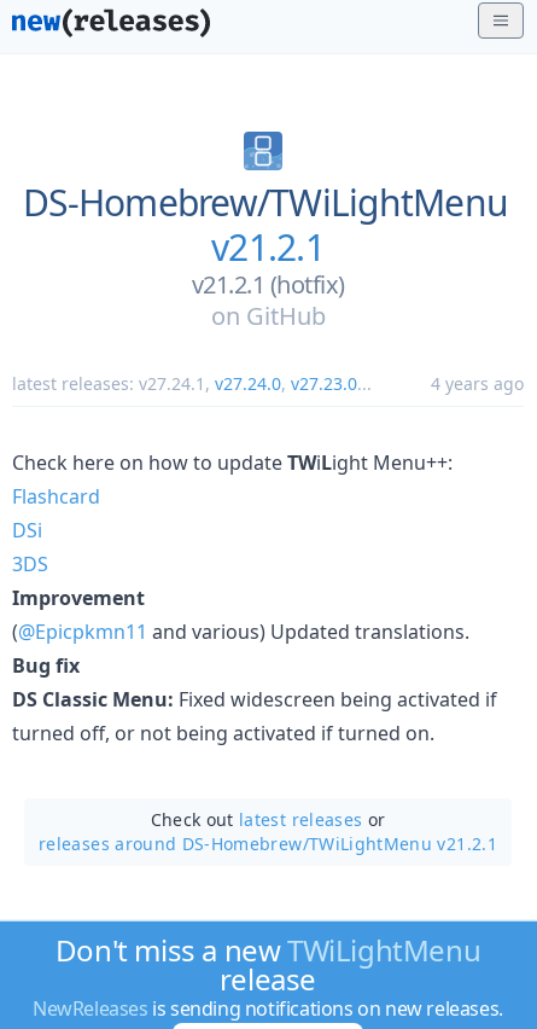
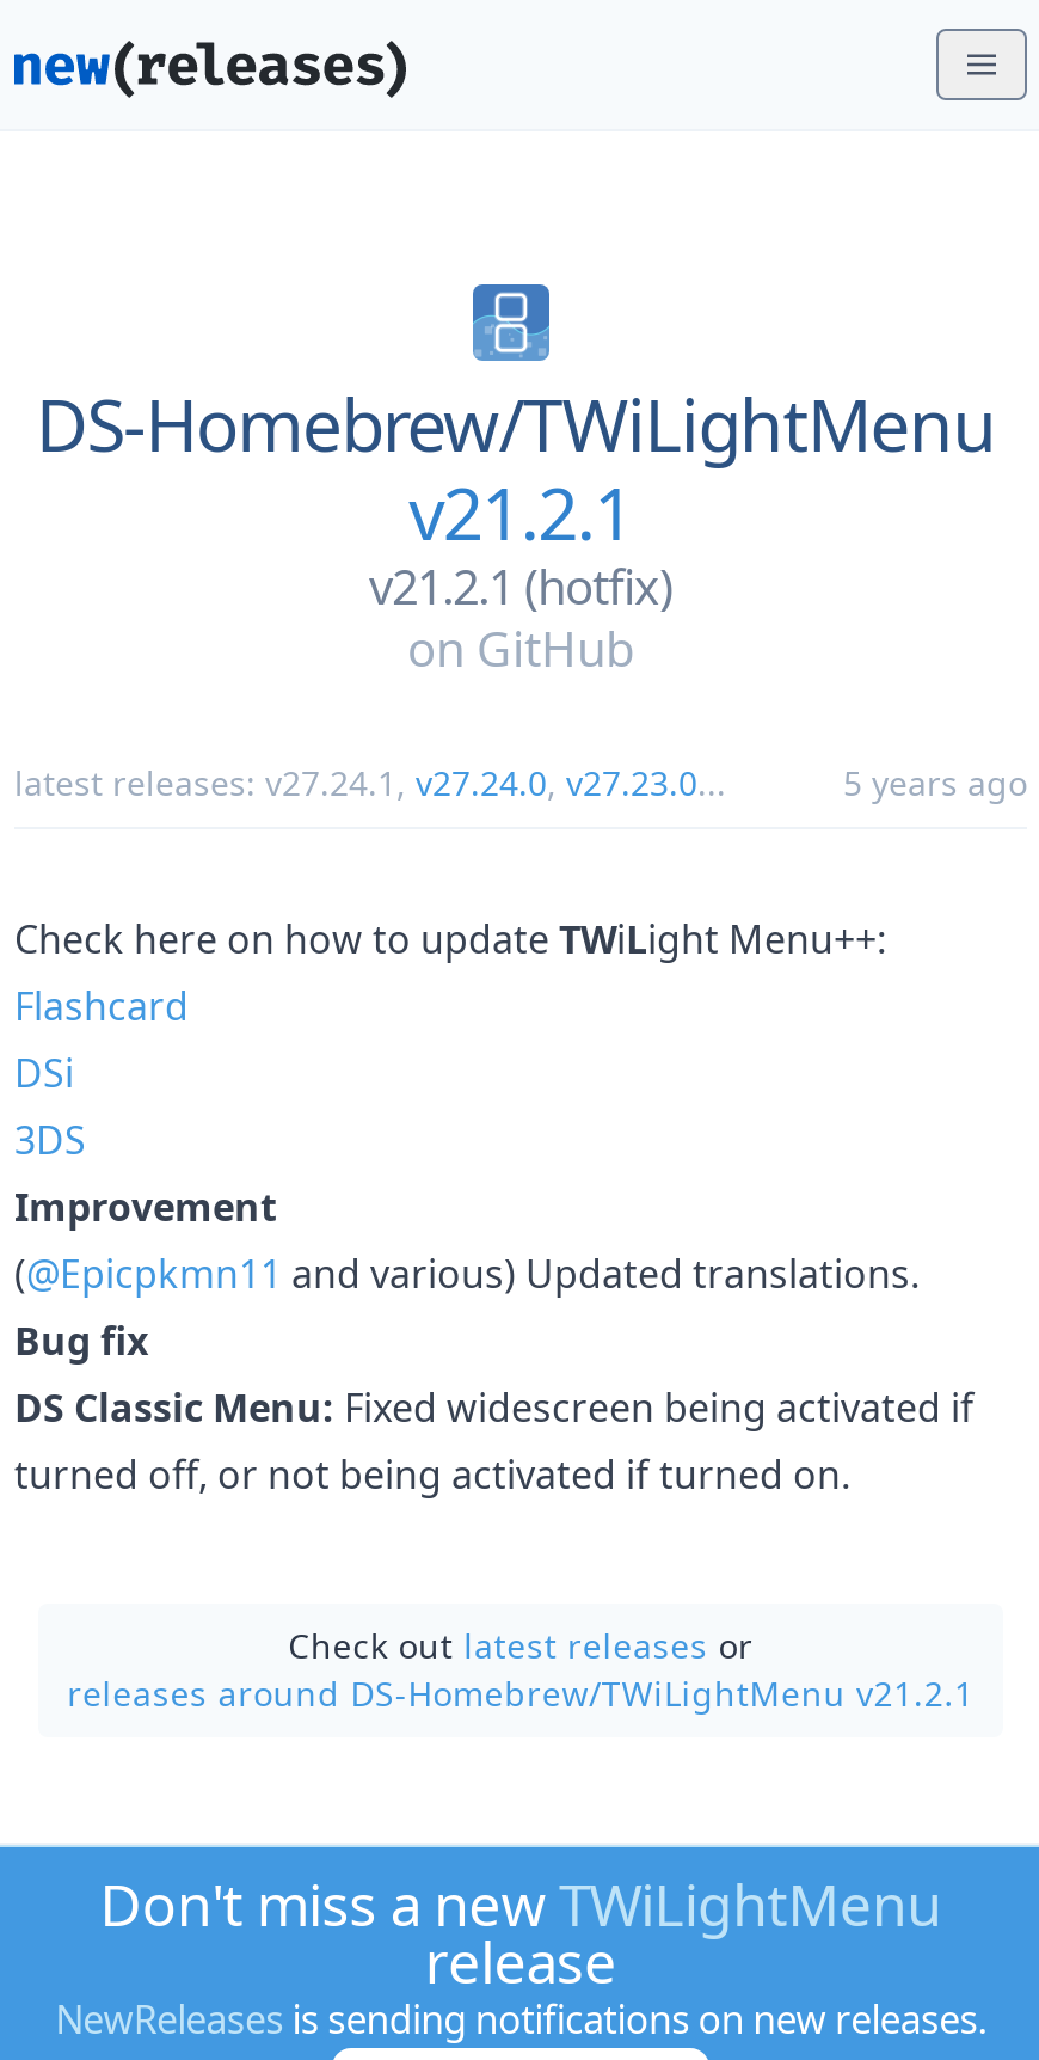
- 4 years ago
+ 5 years ago
